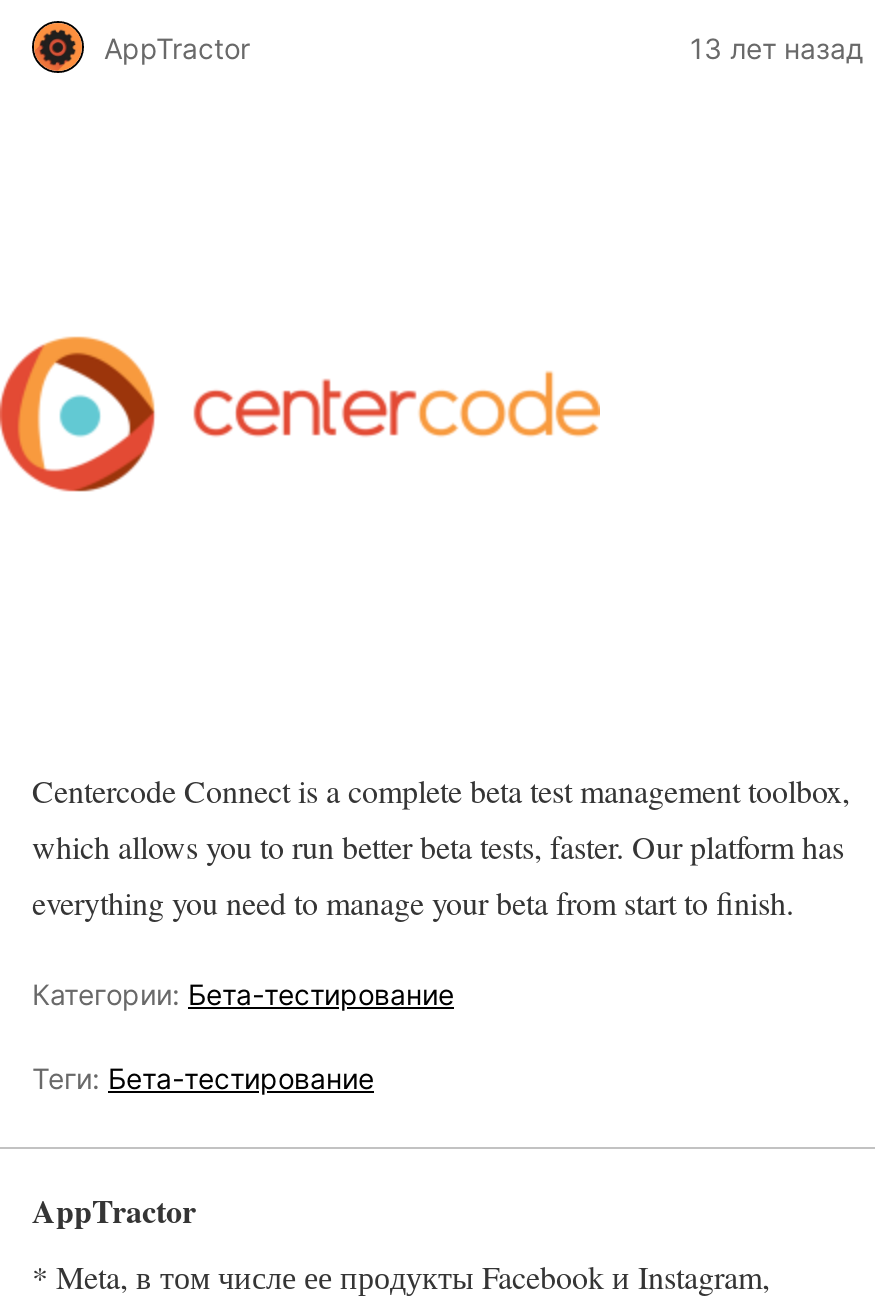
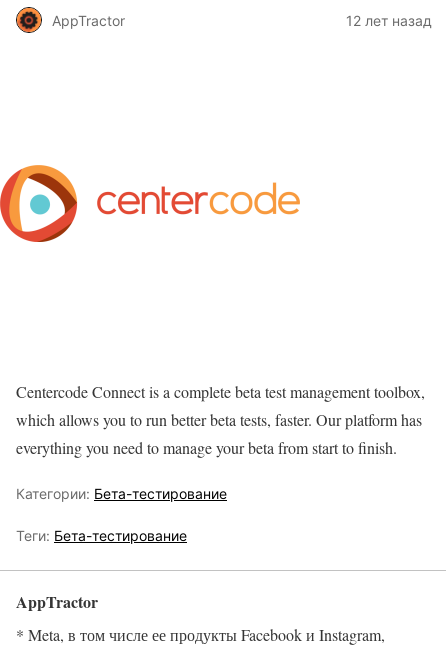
- 13 лет назад
+ 12 лет назад
